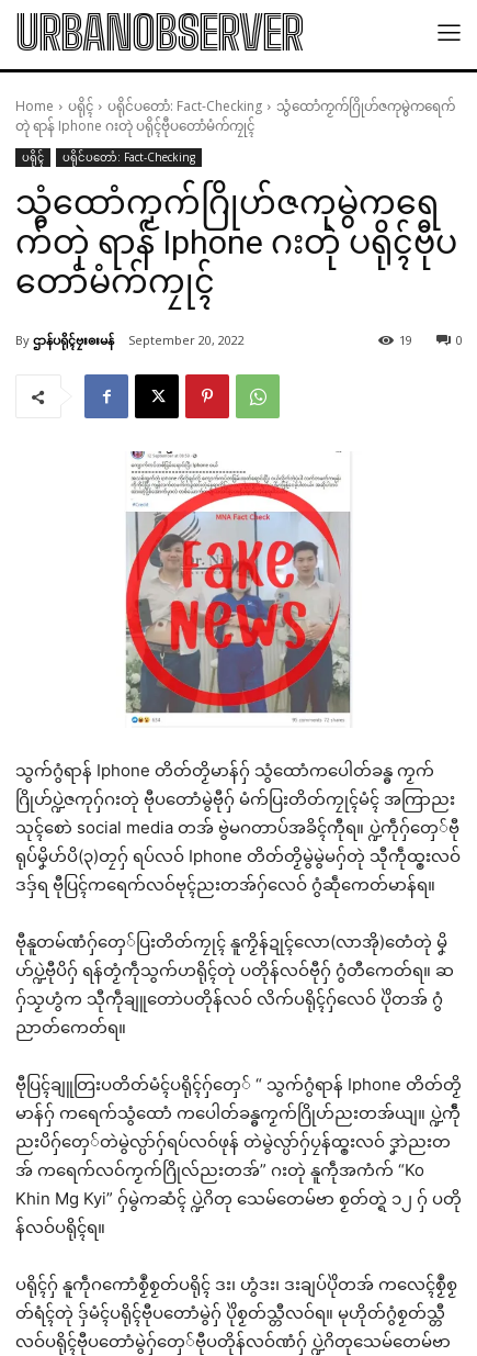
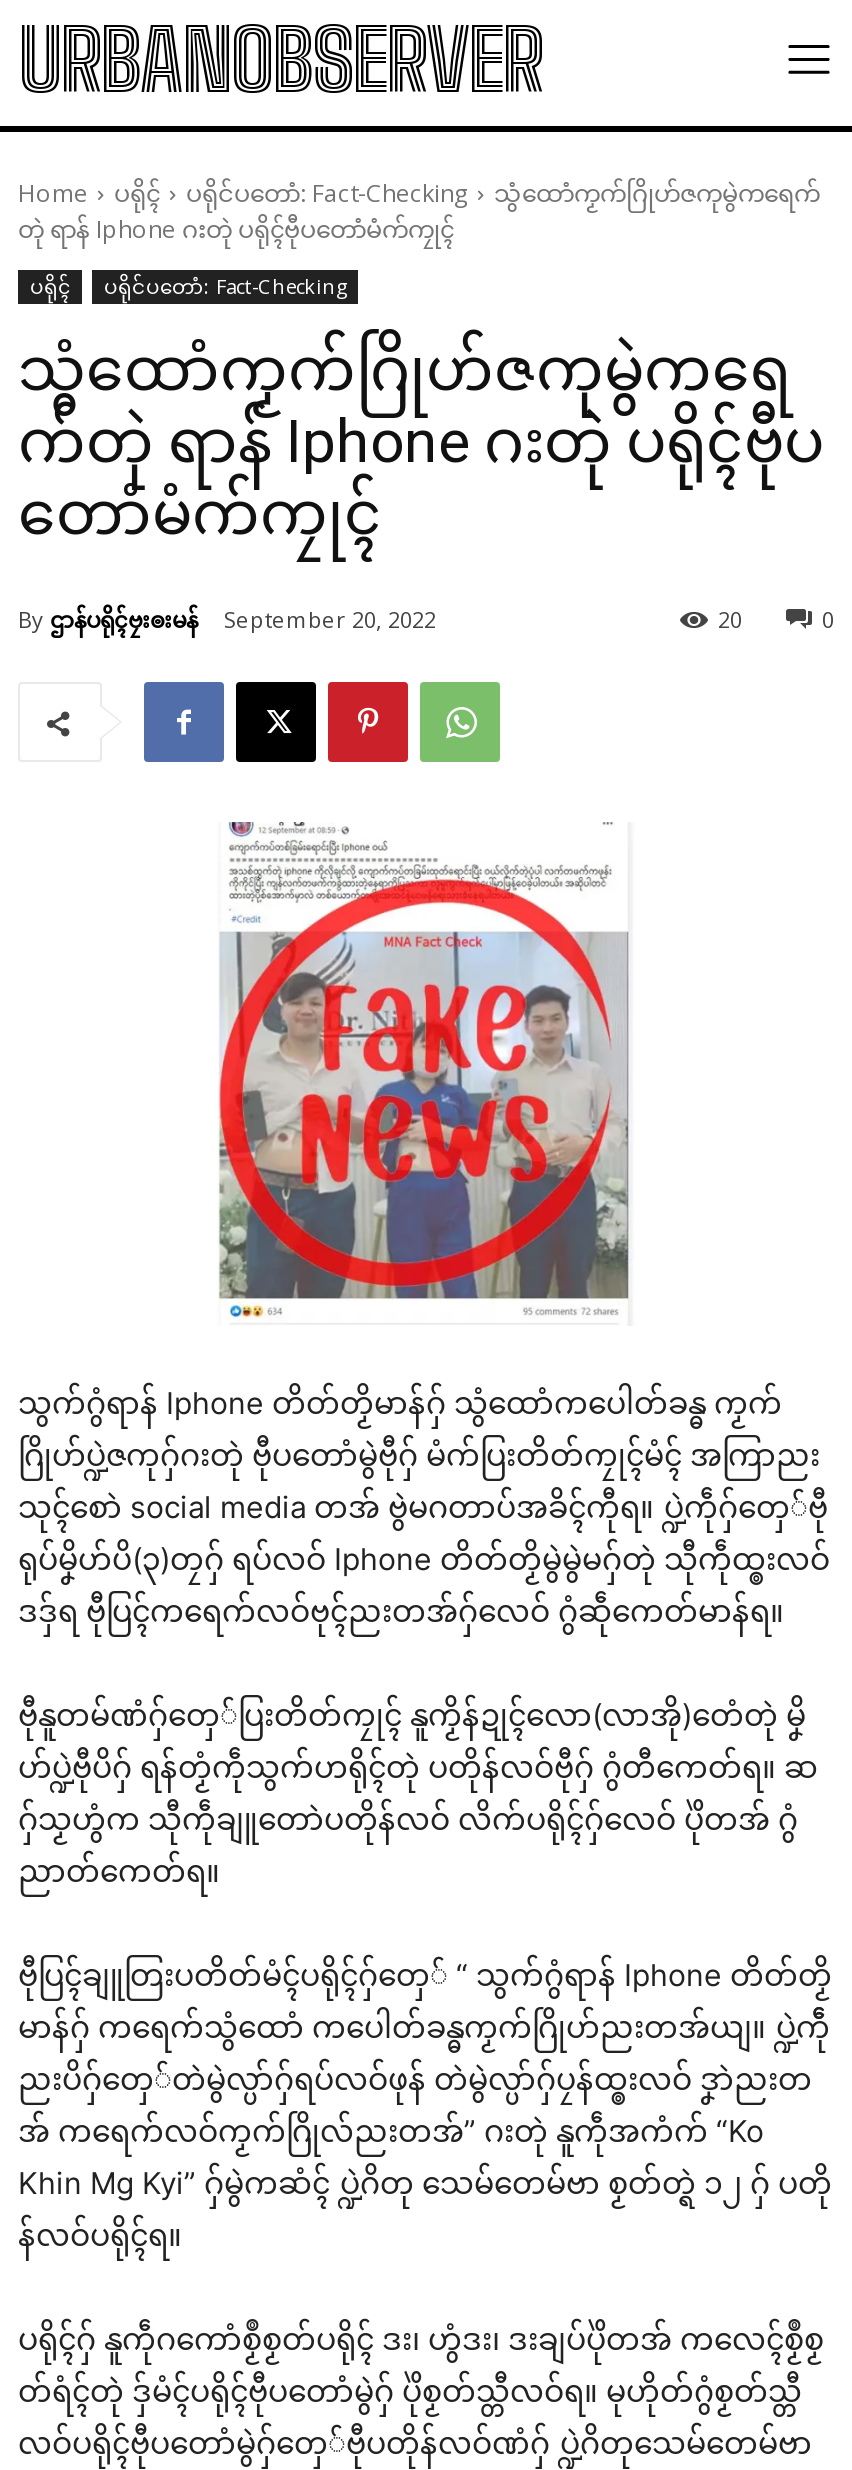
- 19
+ 20
